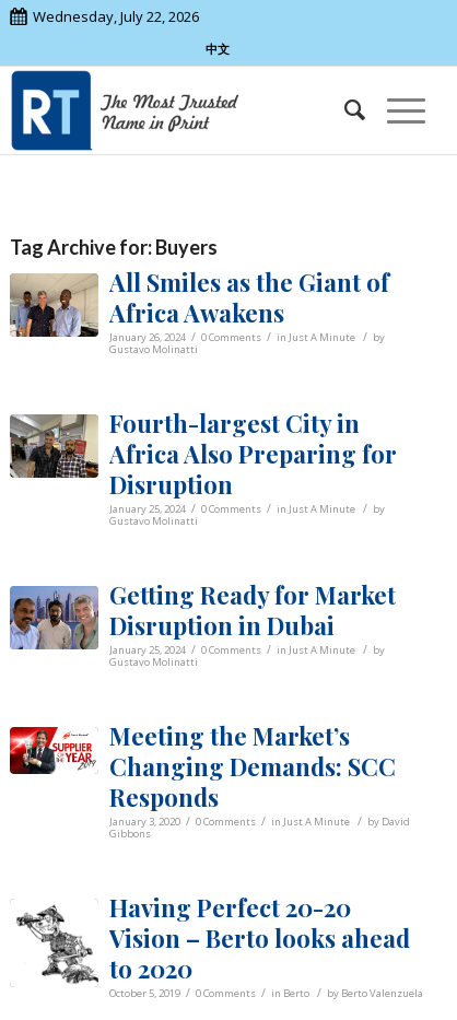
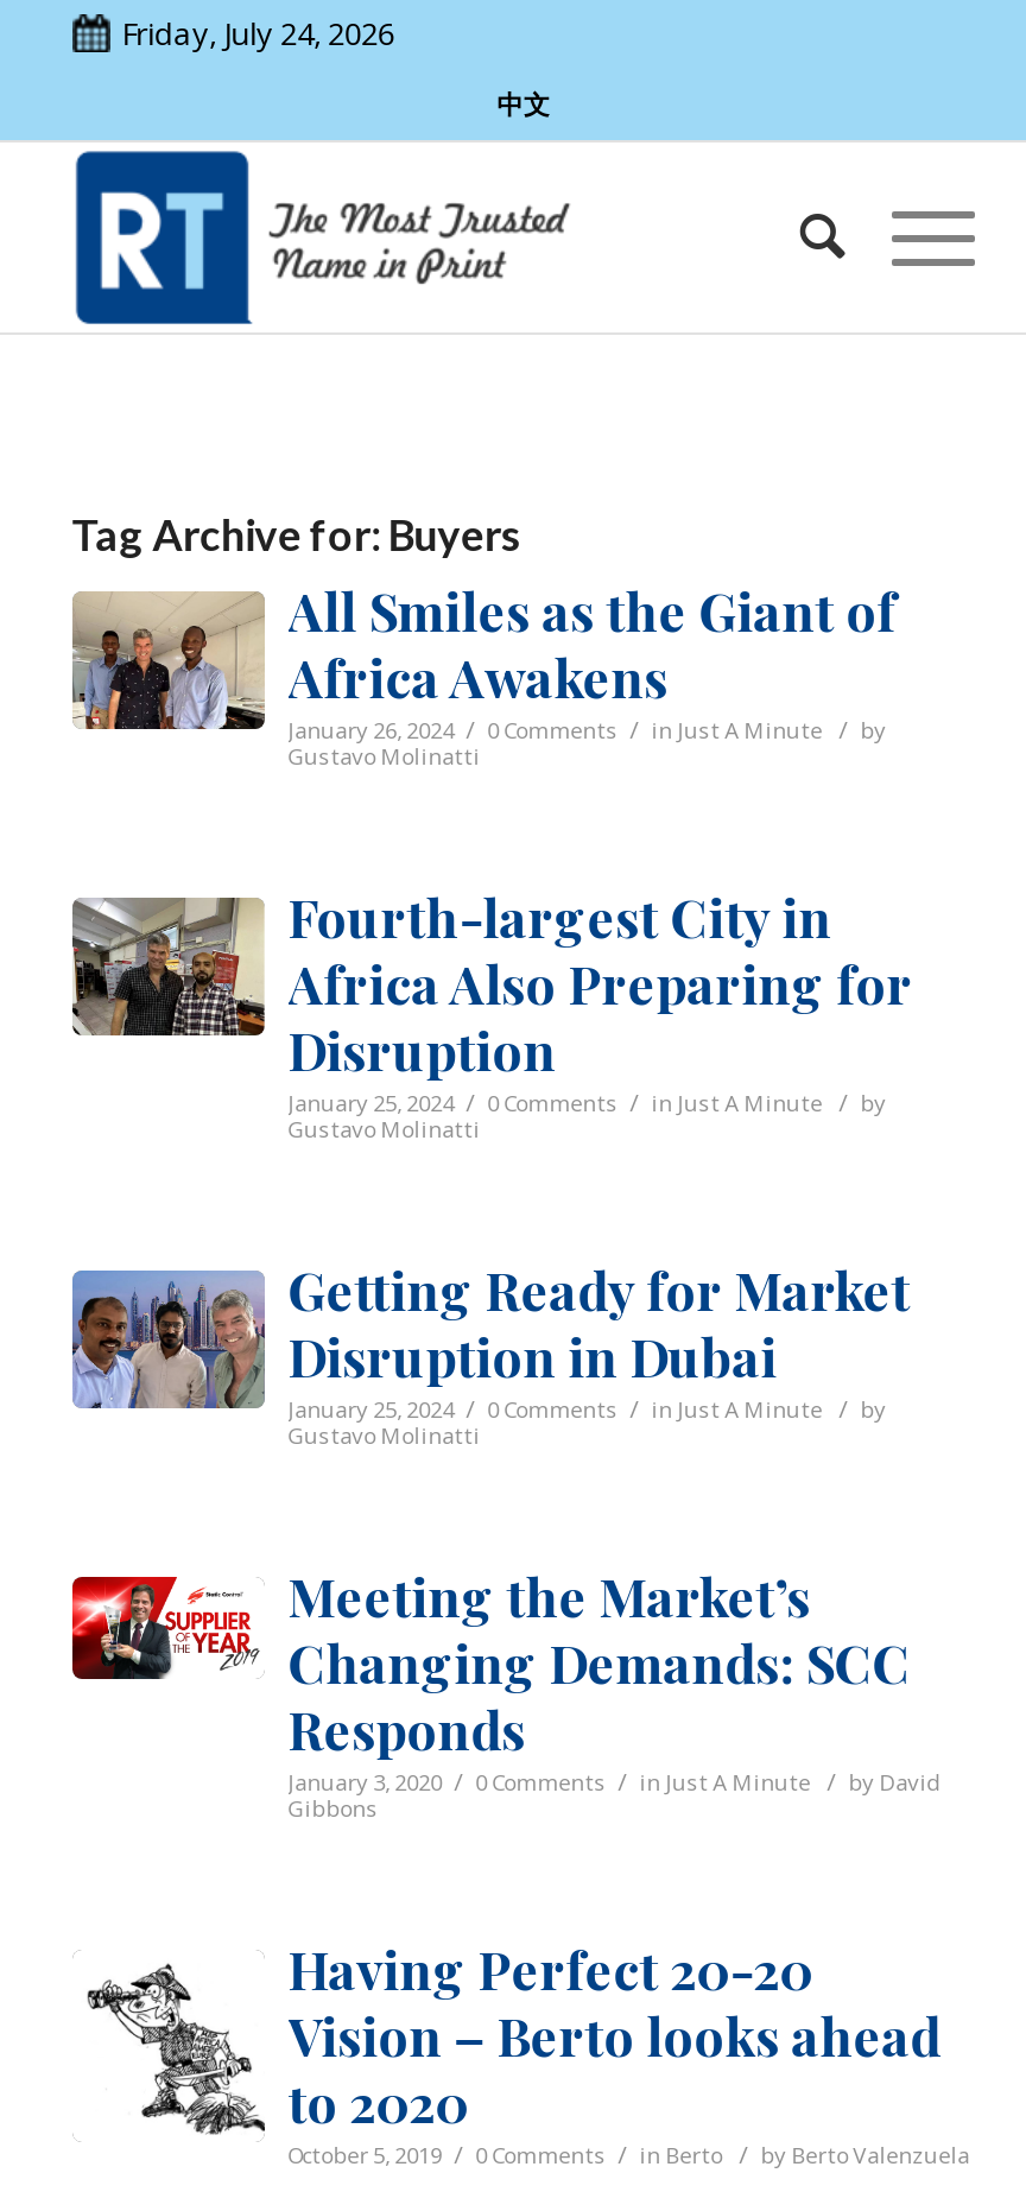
- Wednesday, July 22, 2026
+ Friday, July 24, 2026
